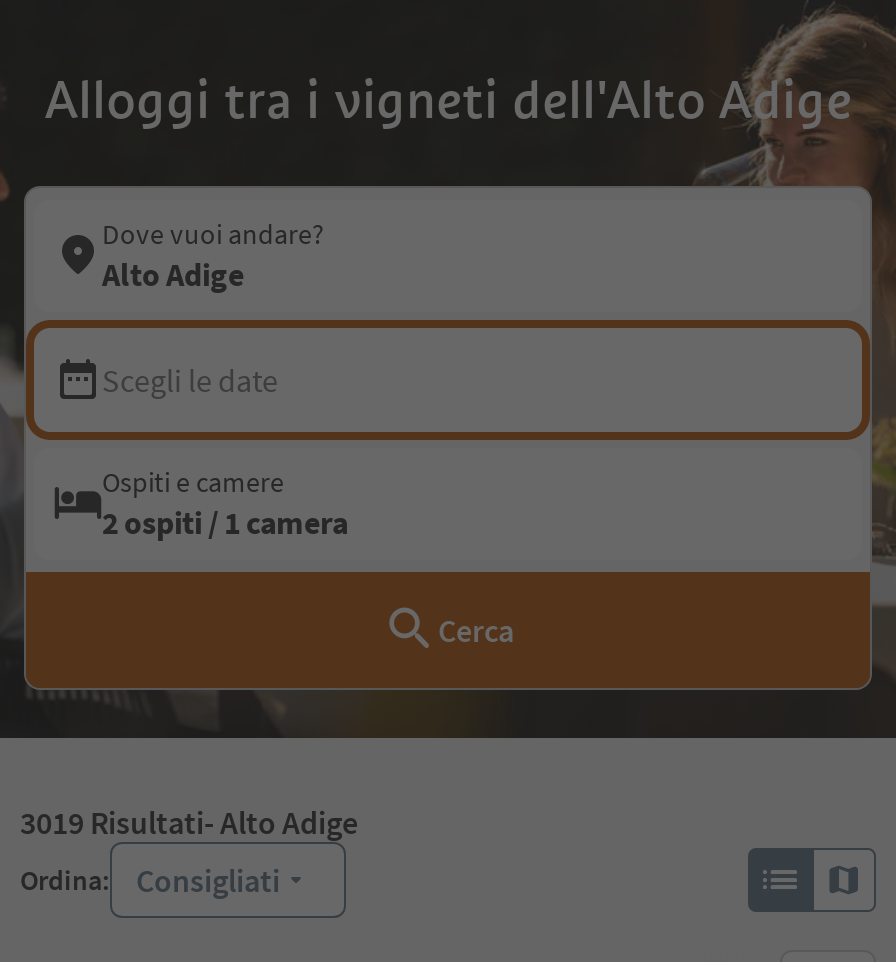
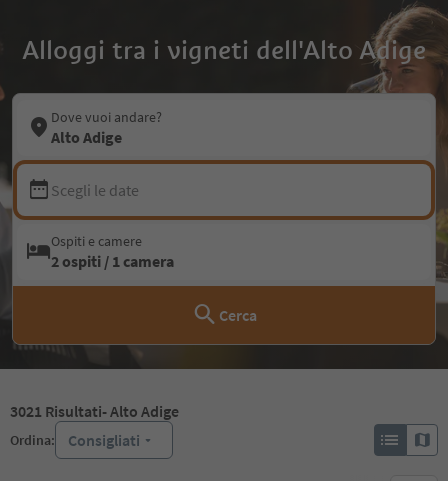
- 3019 Risultati - Alto Adige
+ 3021 Risultati - Alto Adige
